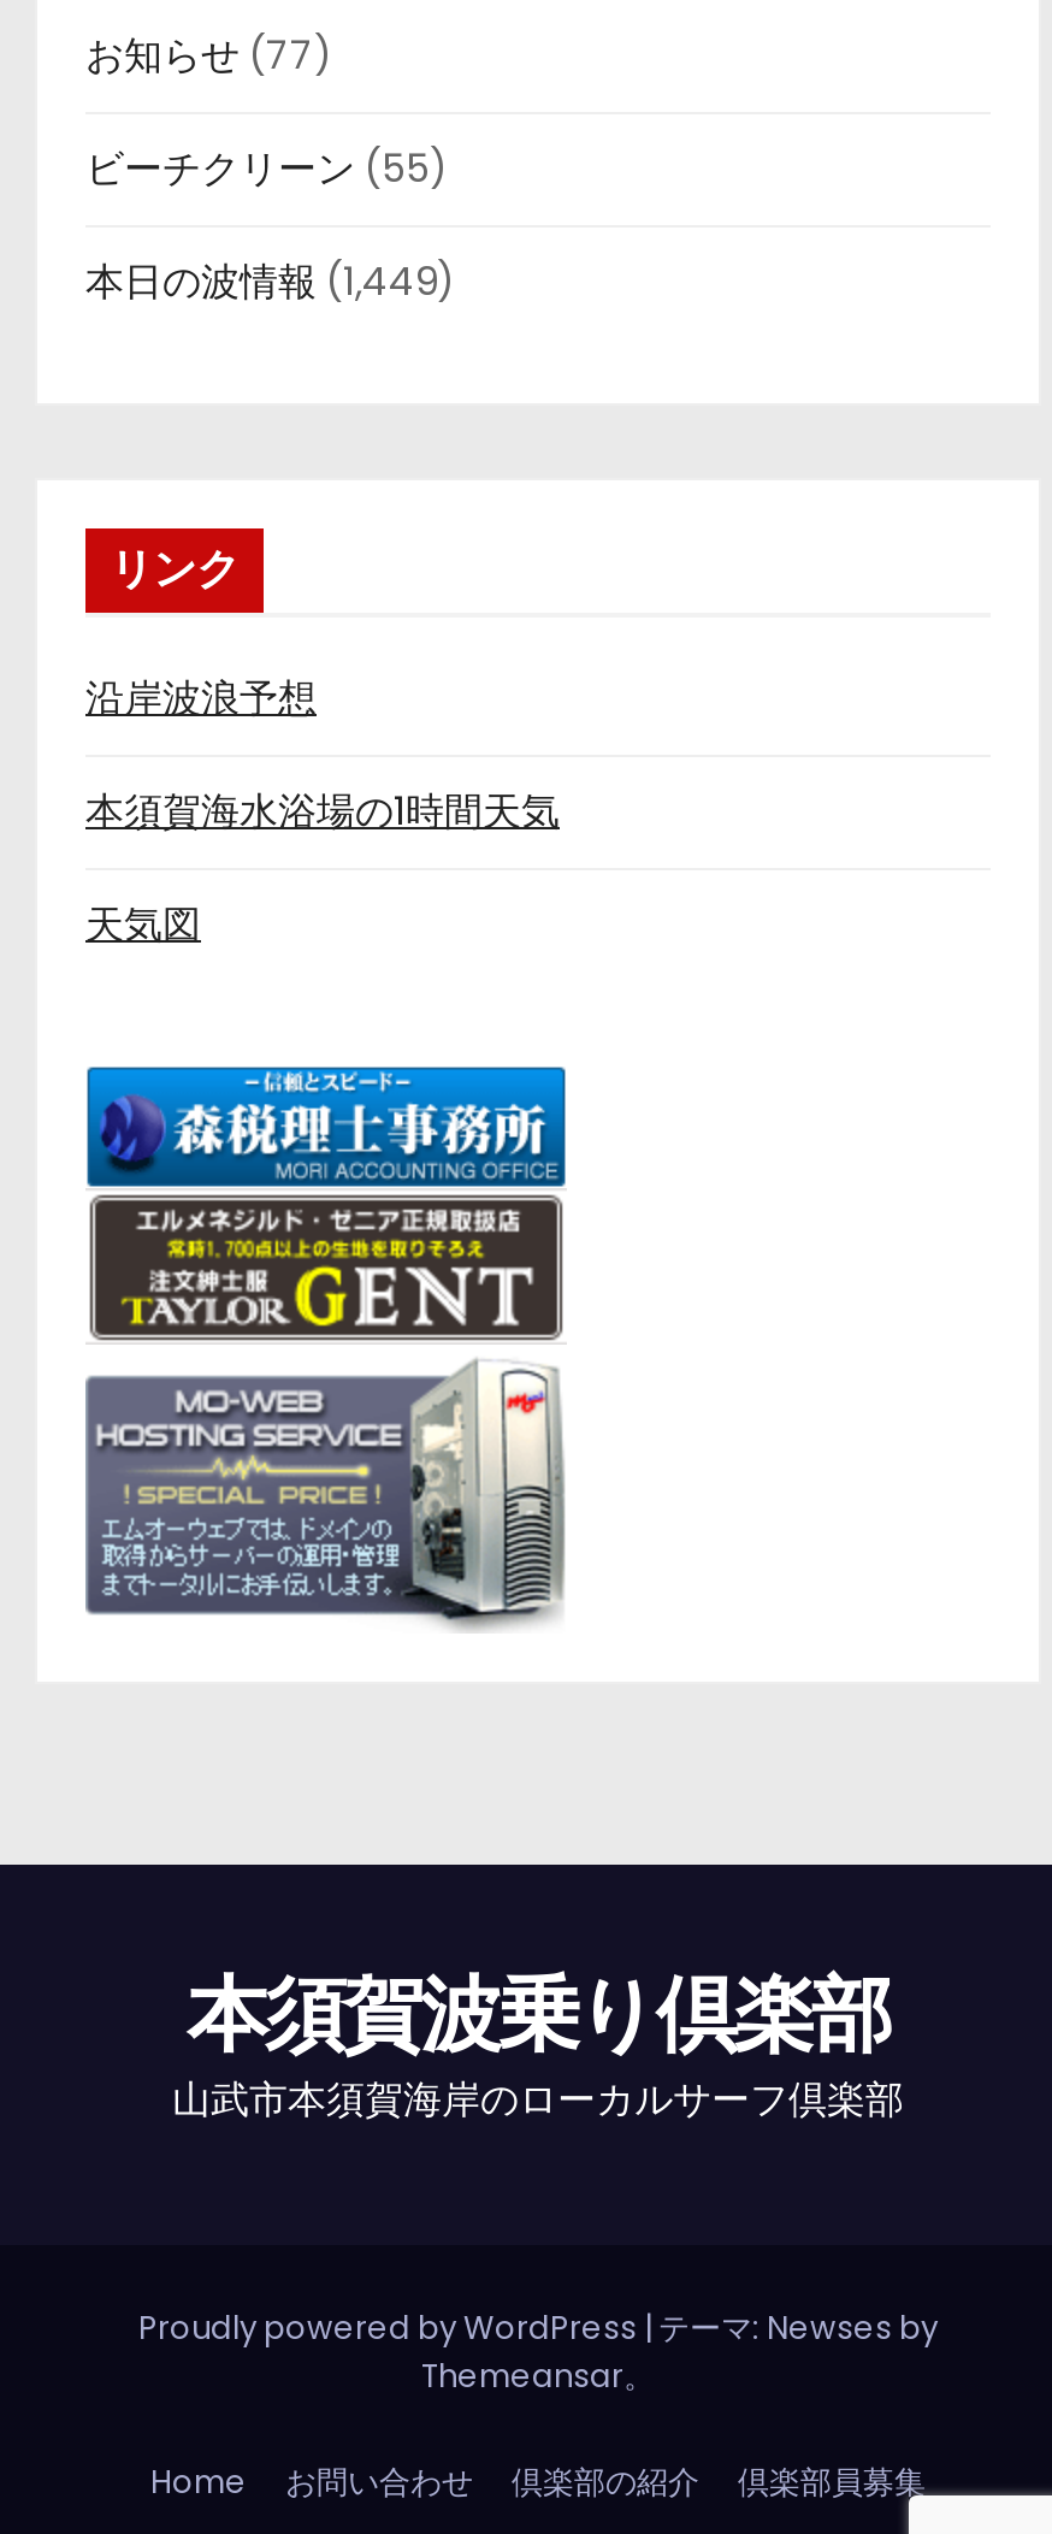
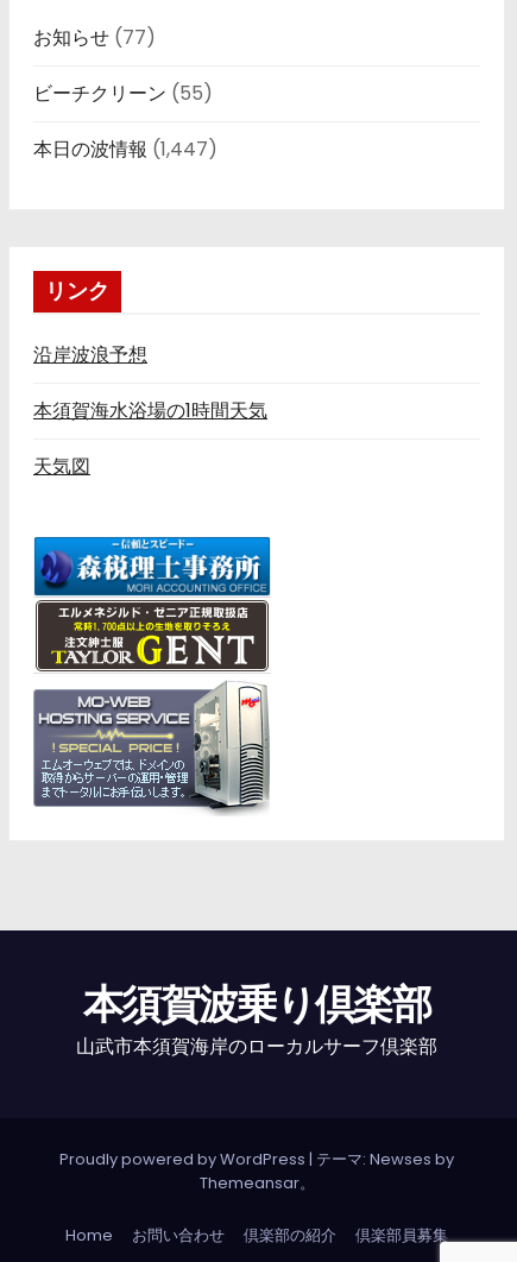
- 本日の波情報(1,449)
+ 本日の波情報(1,447)
